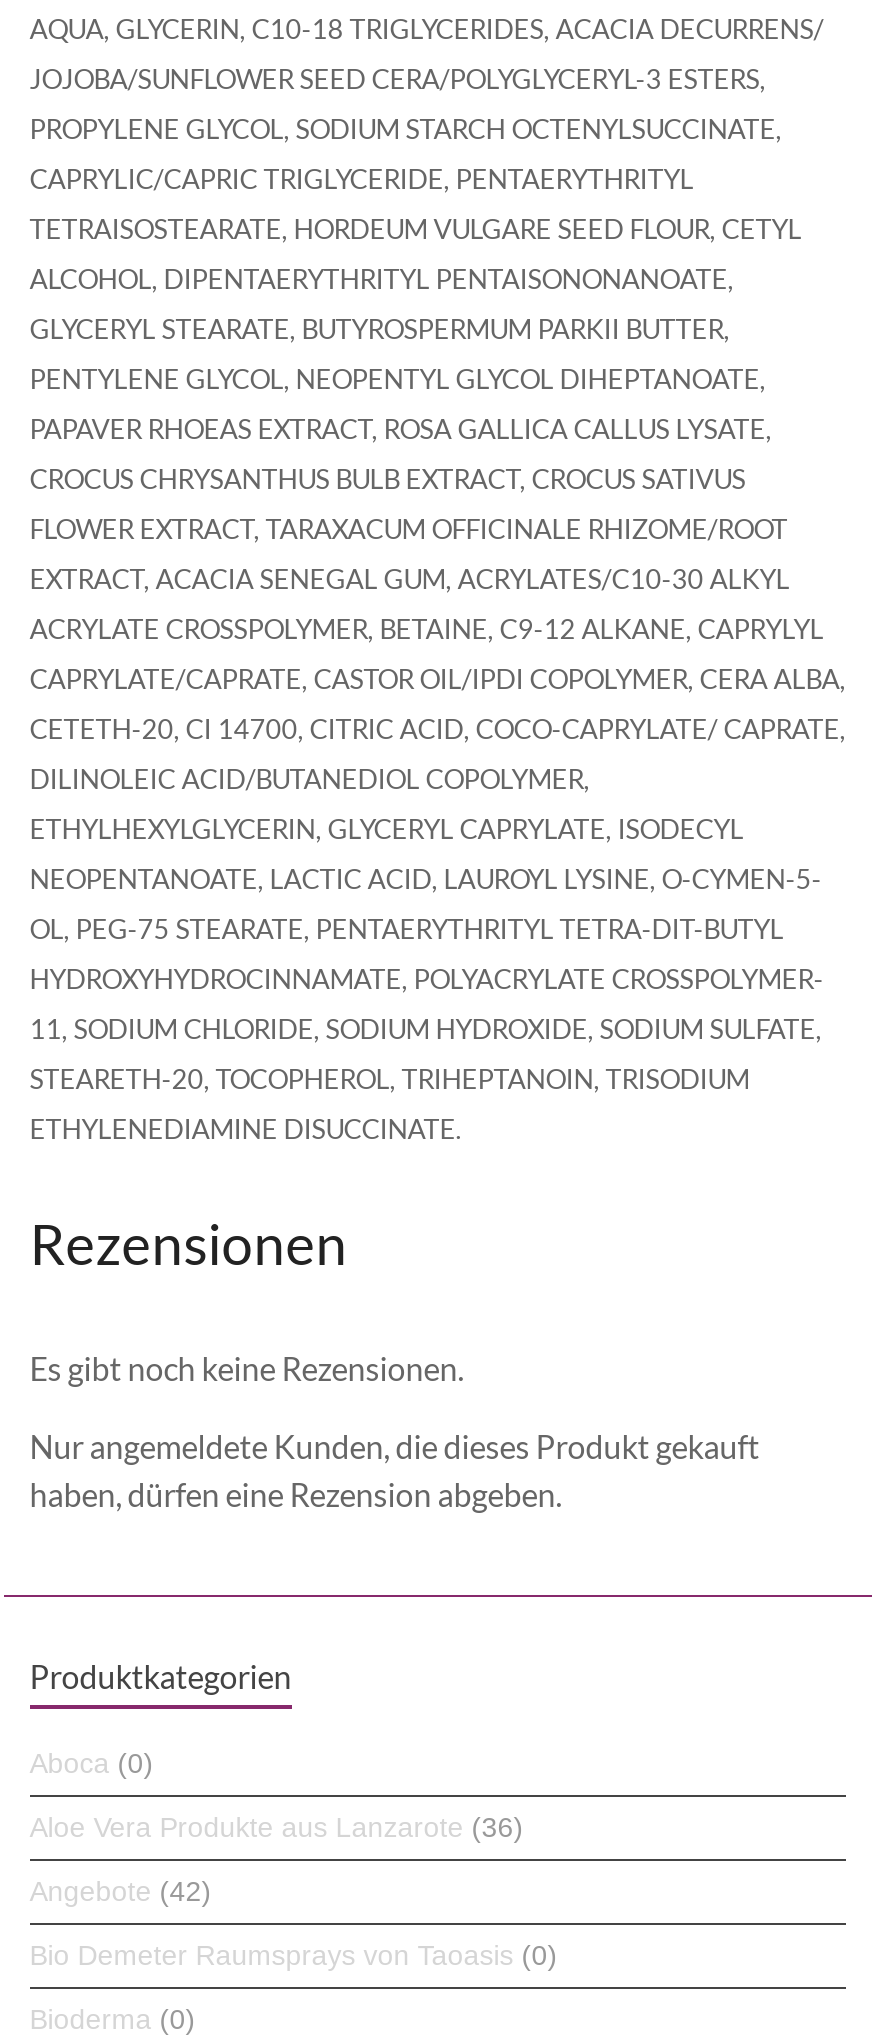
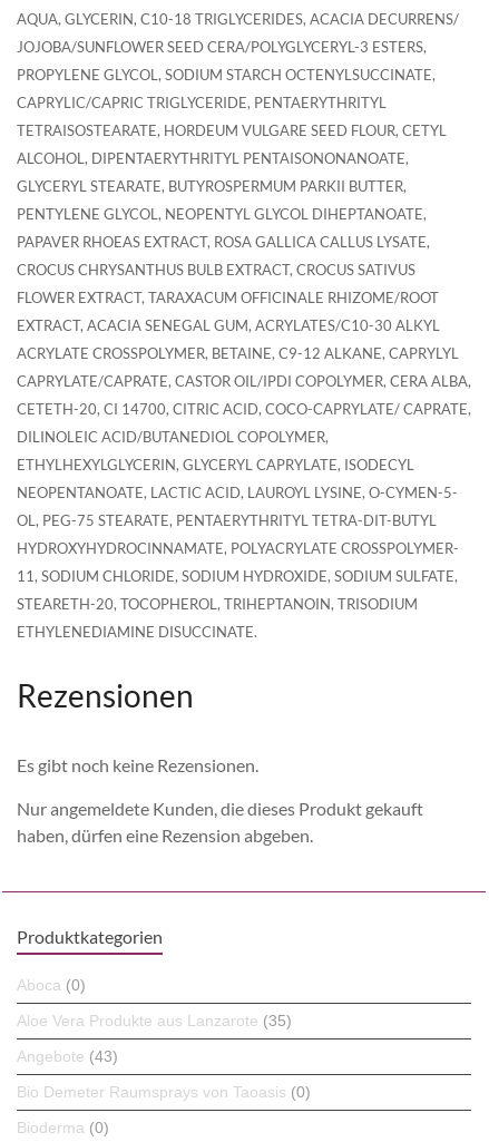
- Aloe Vera Produkte aus Lanzarote (36)
+ Aloe Vera Produkte aus Lanzarote (35)

- Angebote (42)
+ Angebote (43)
